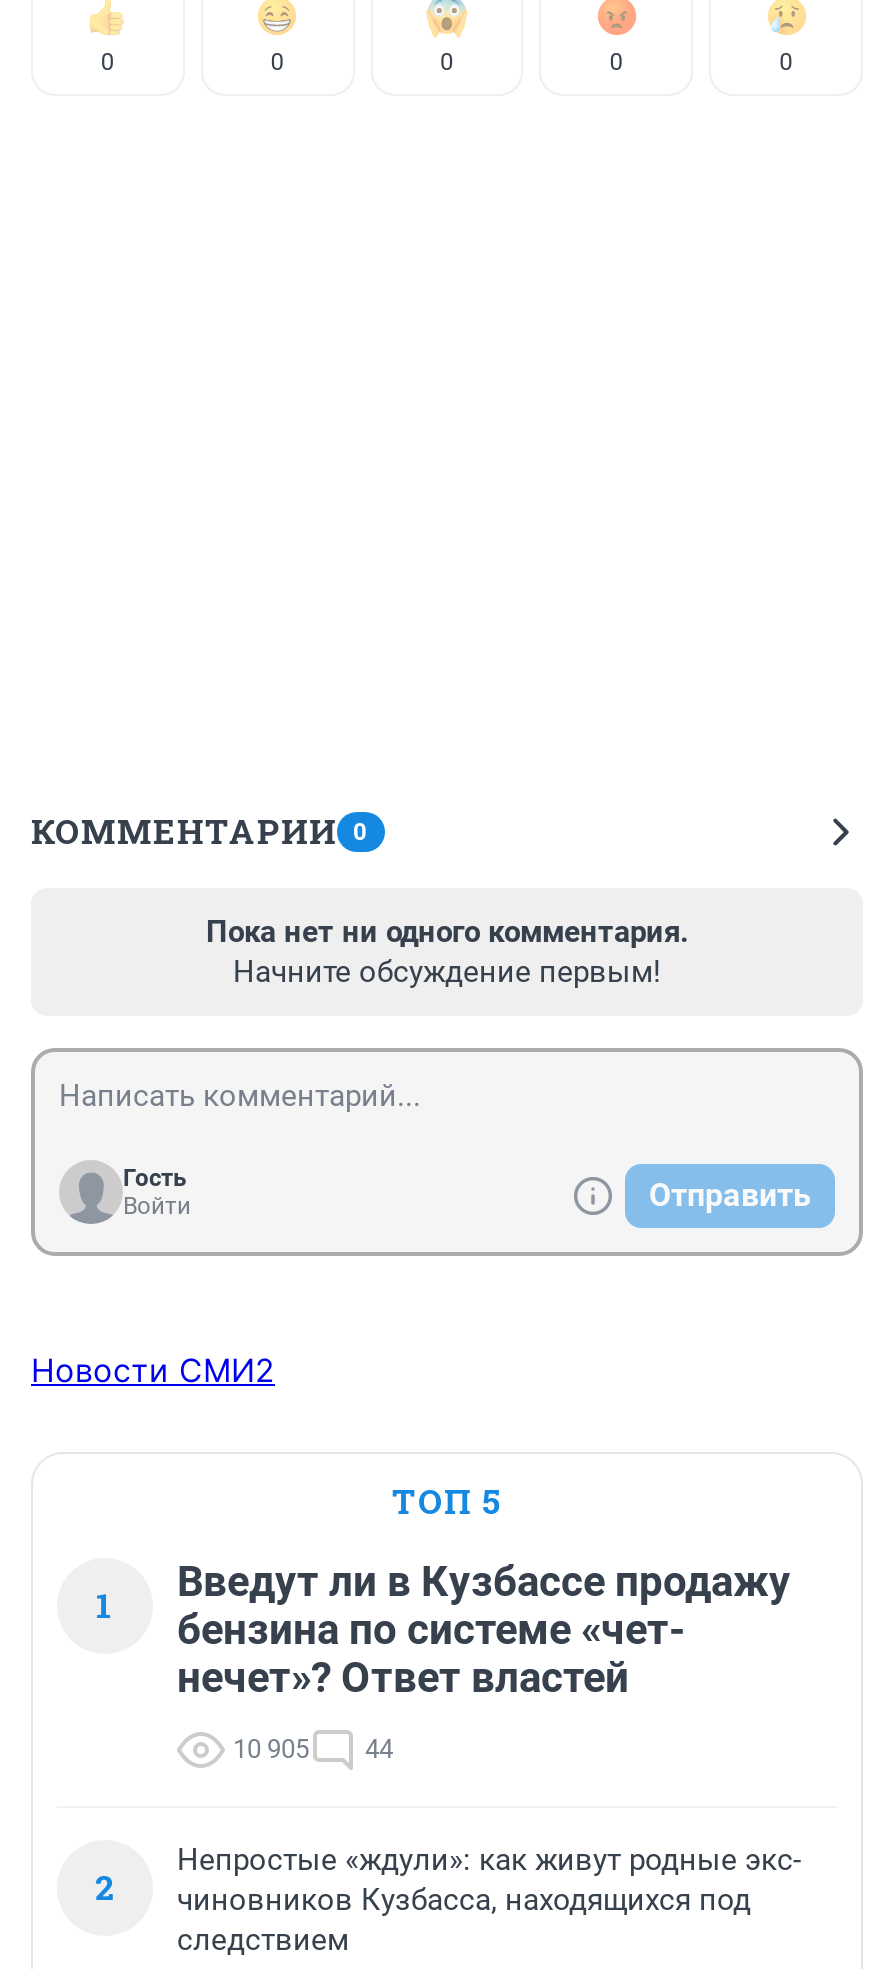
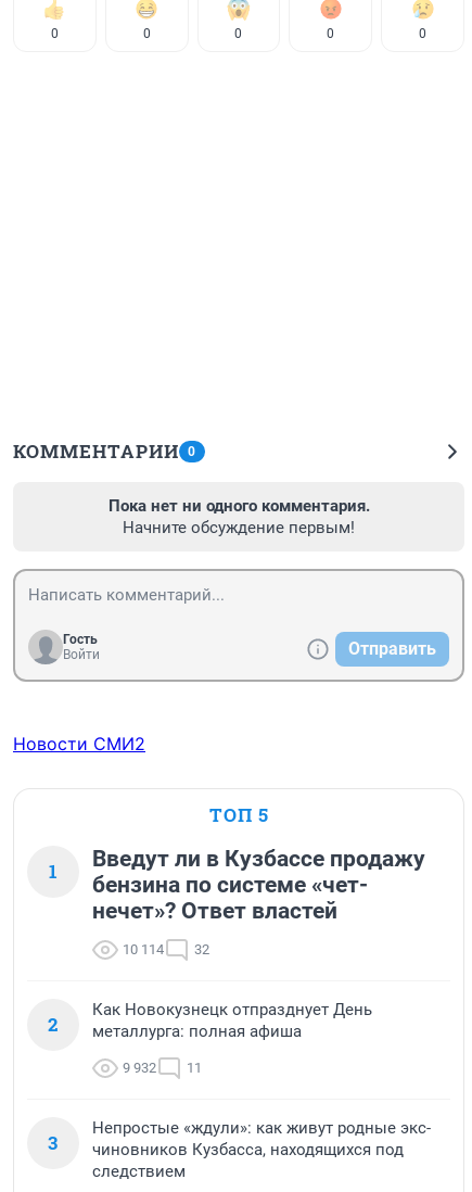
+ Как Новокузнецк отпразднует День
+ металлурга: полная афиша
+ 9 932
+ 11
+ 3

- 10 905
+ 10 114

- 44
+ 32
